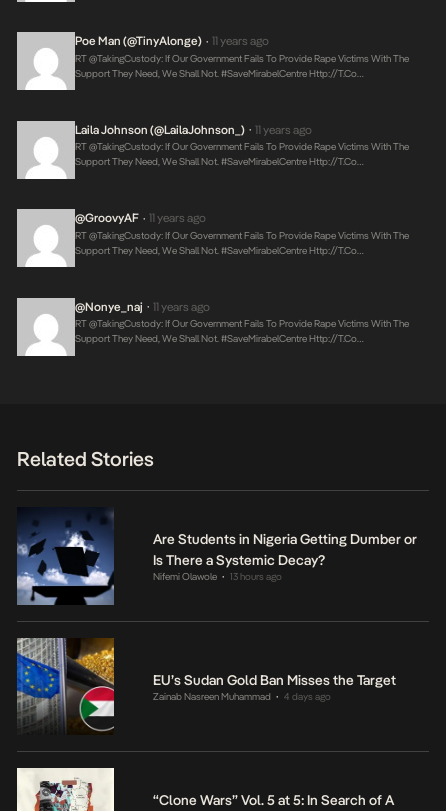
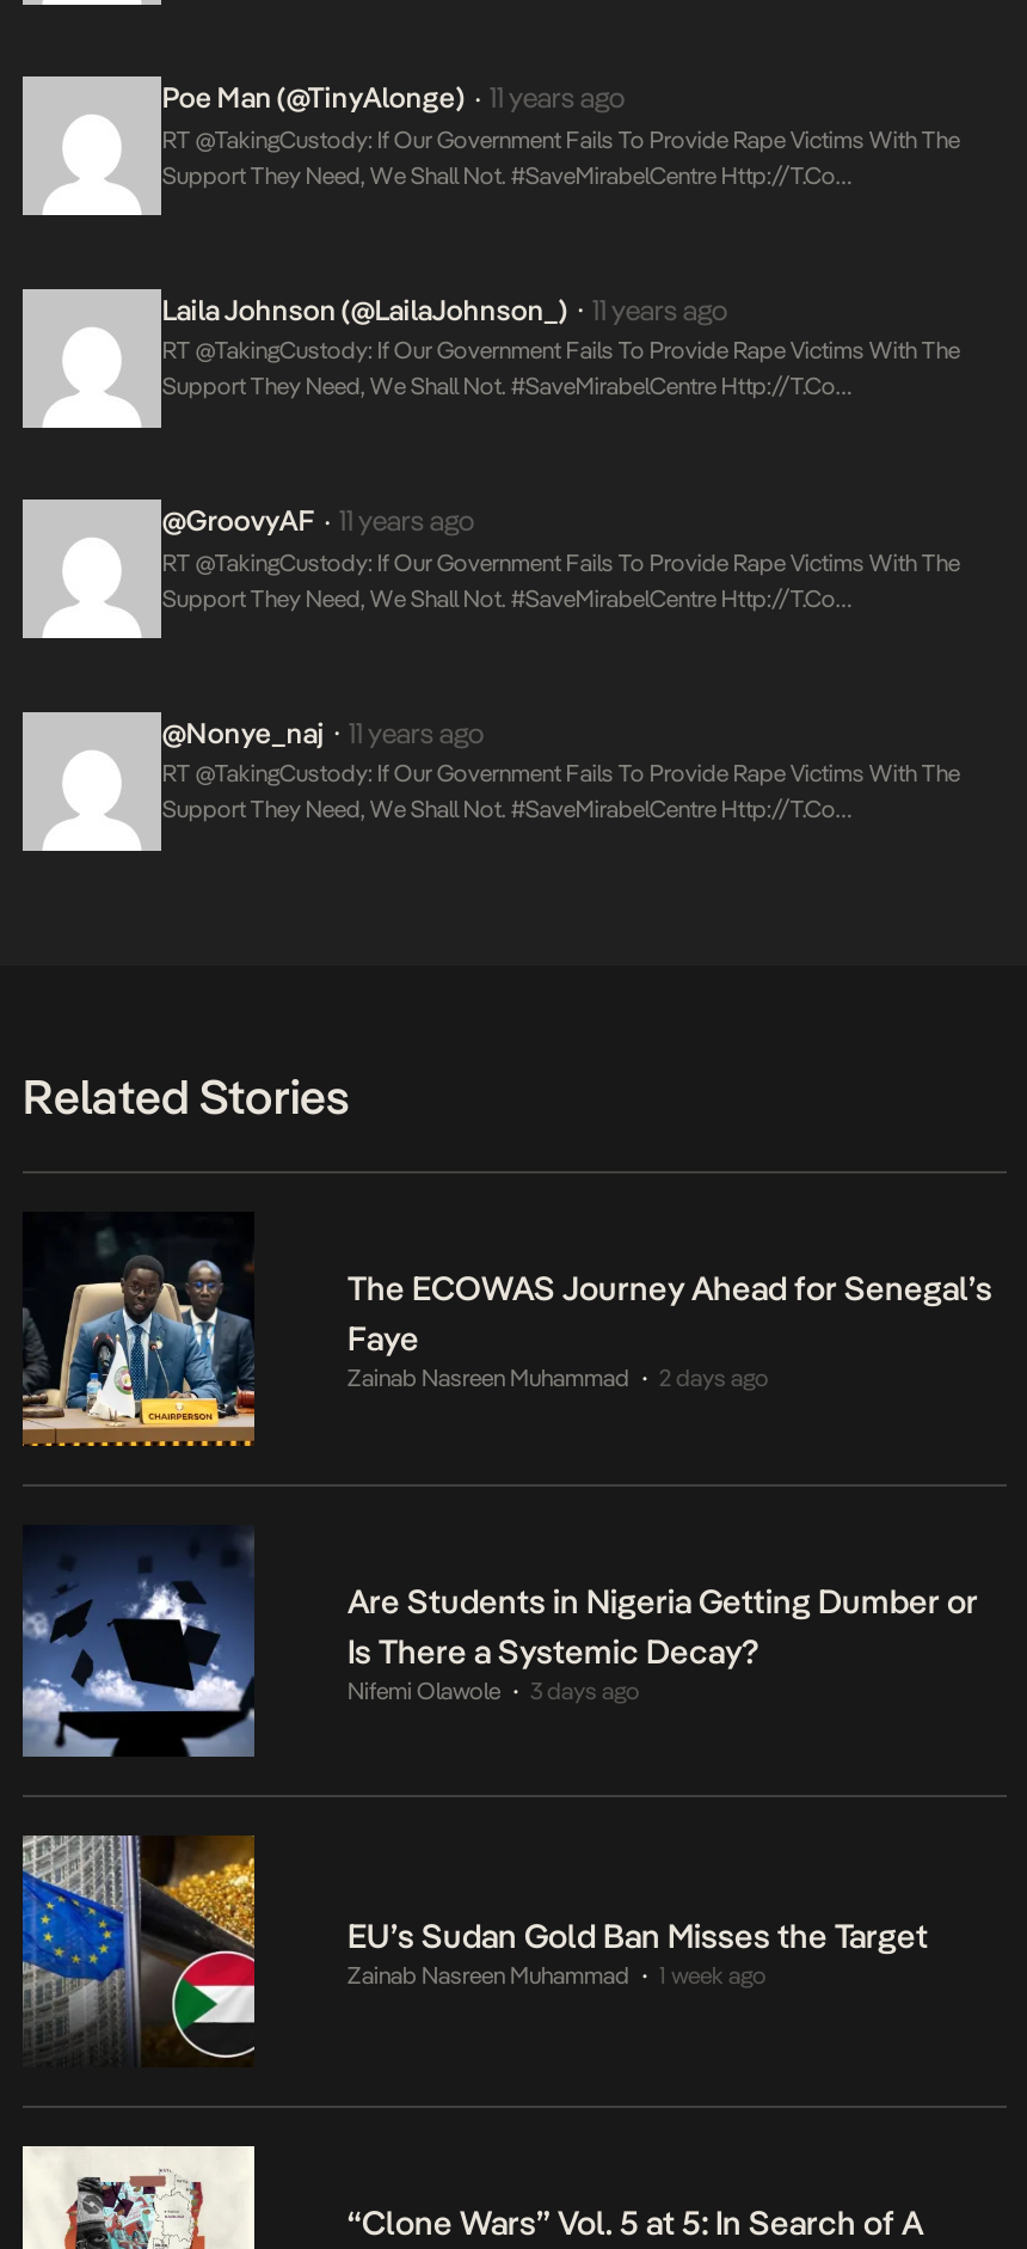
+ [image]
+ The ECOWAS Journey Ahead for Senegal’s
+ Faye
+ Zainab Nasreen Muhammad
+ 2 days ago

- Nifemi Olawole 13 hours ago
+ Nifemi Olawole 3 days ago

- Zainab Nasreen Muhammad 4 days ago
+ Zainab Nasreen Muhammad 1 week ago
